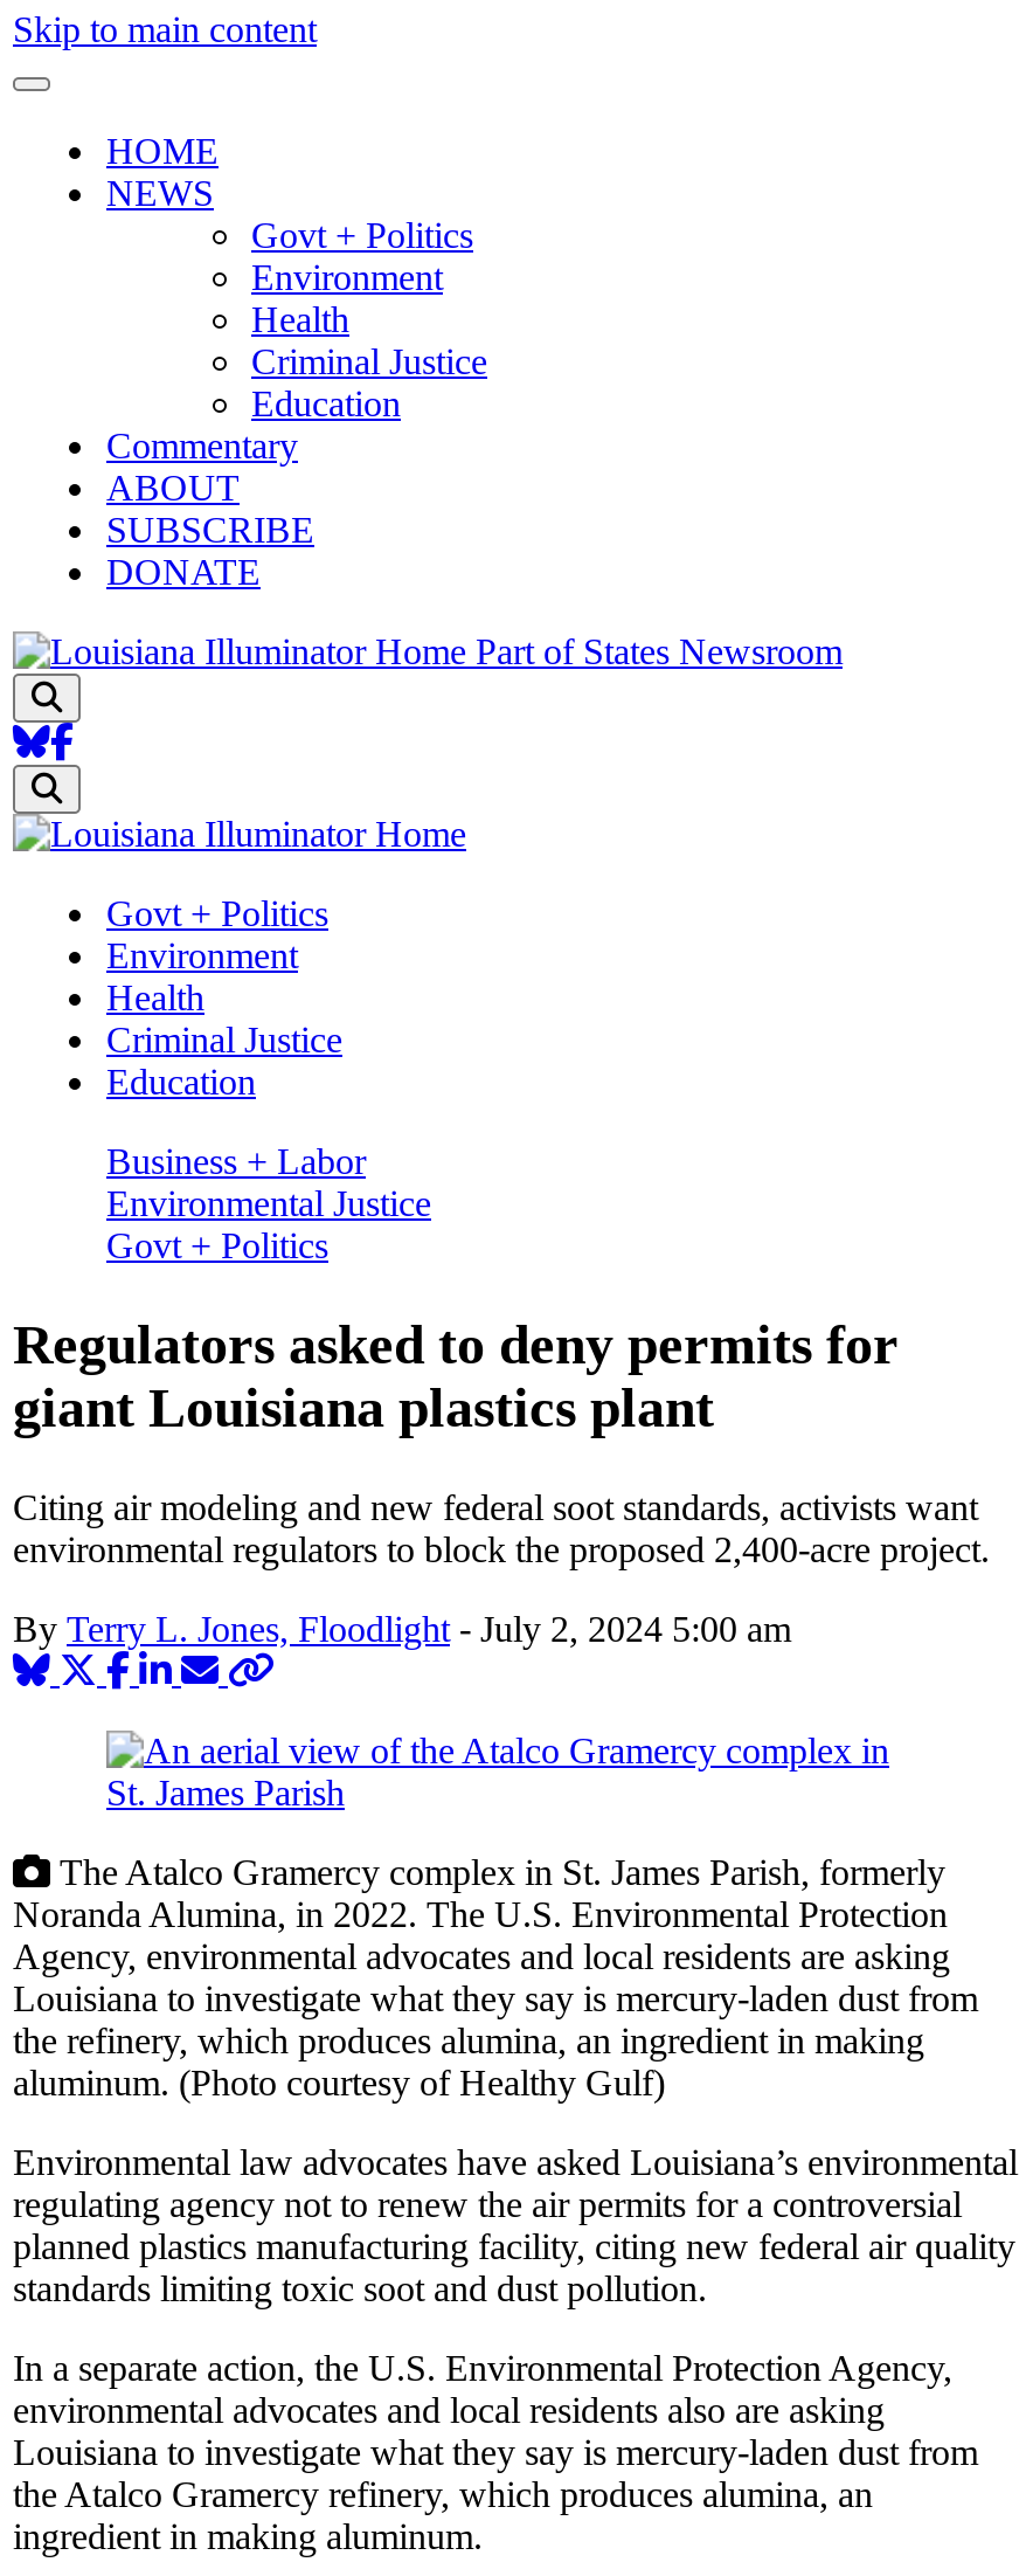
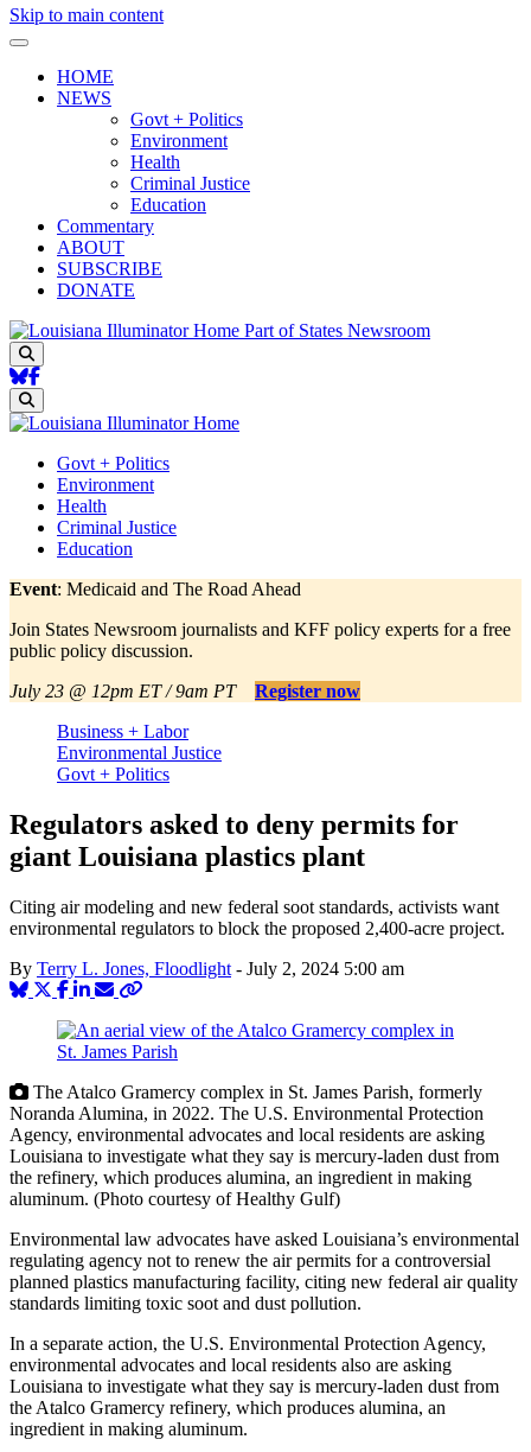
+ Event: Medicaid and The Road Ahead
+ Join States Newsroom journalists and KFF policy experts for a free
+ public policy discussion.
+ July 23 @ 12pm ET / 9am PT
+ Register now
